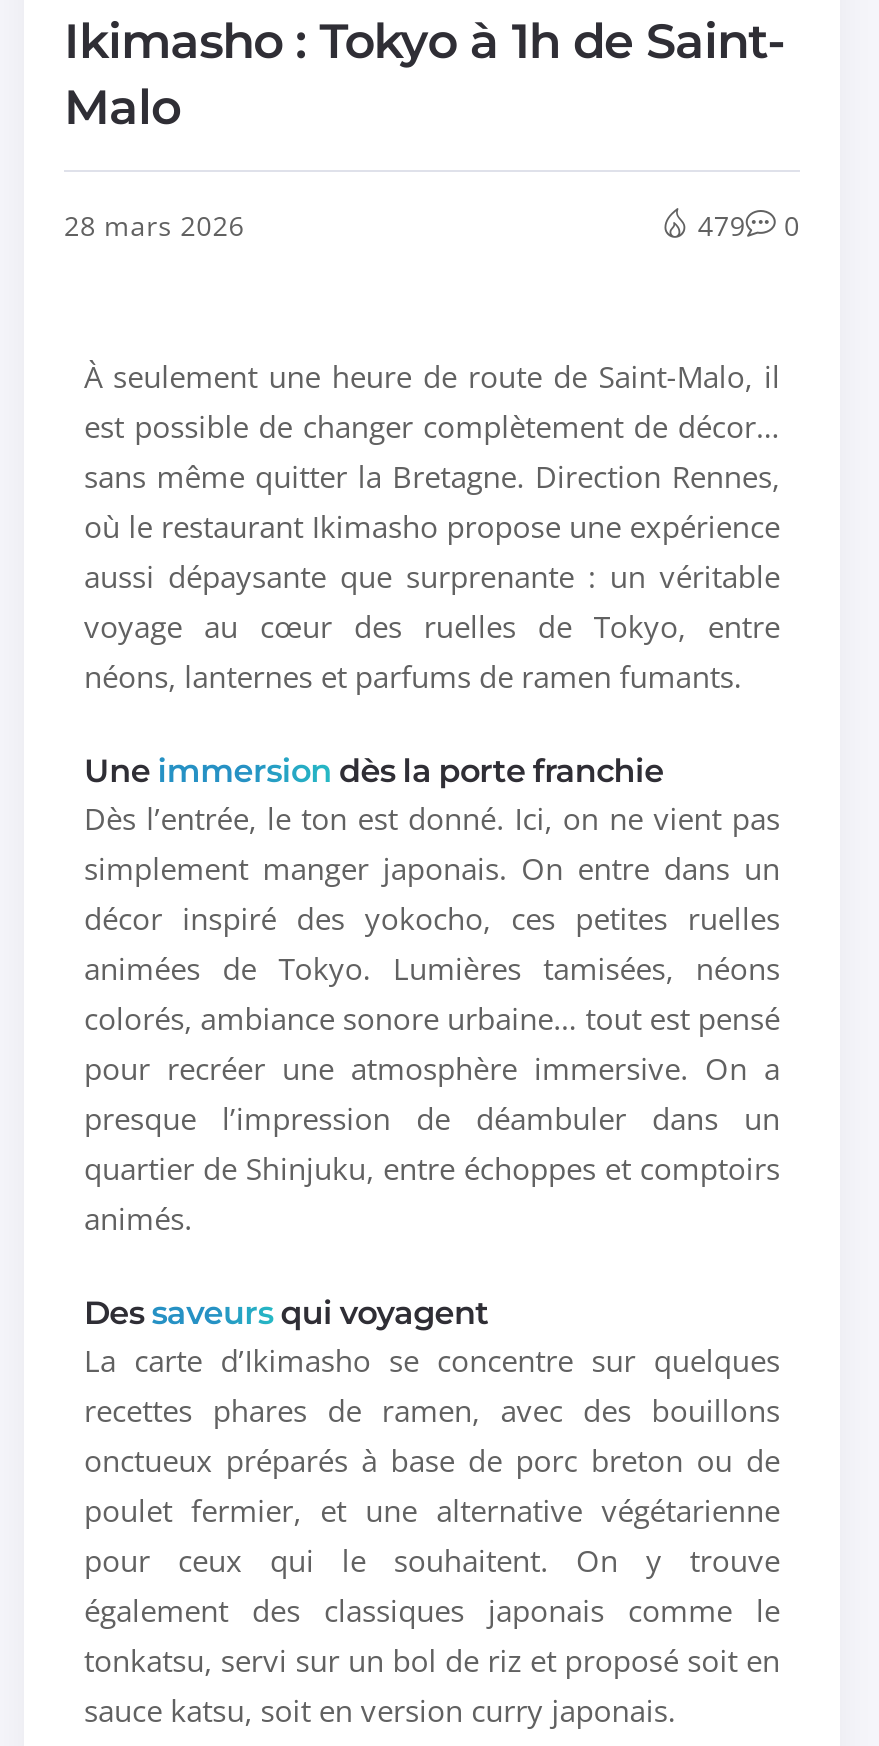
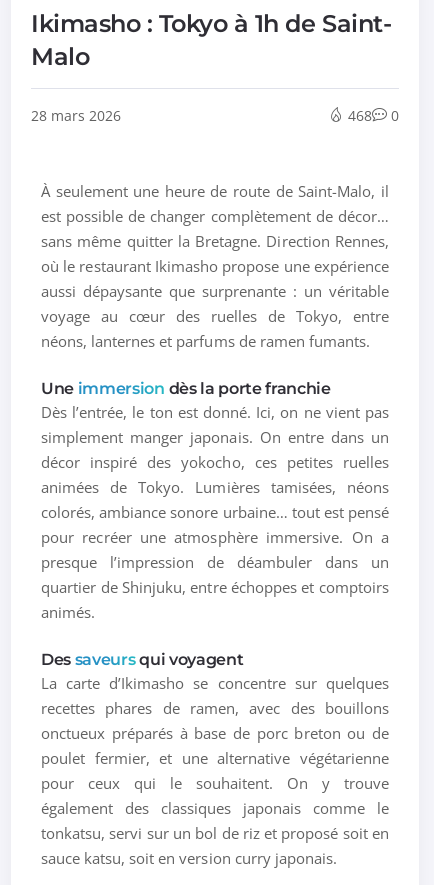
- 479 0
+ 468 0
